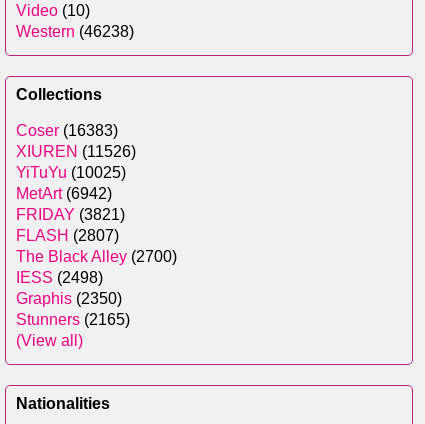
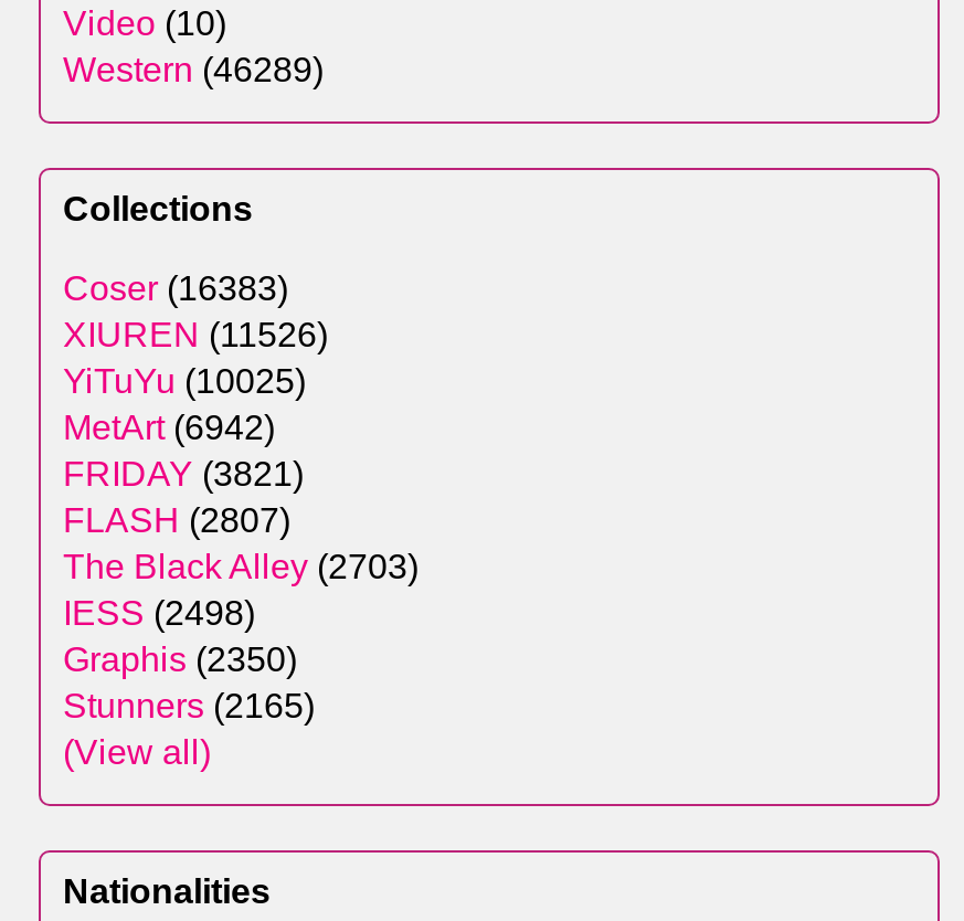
- Western (46238)
+ Western (46289)

- The Black Alley (2700)
+ The Black Alley (2703)
